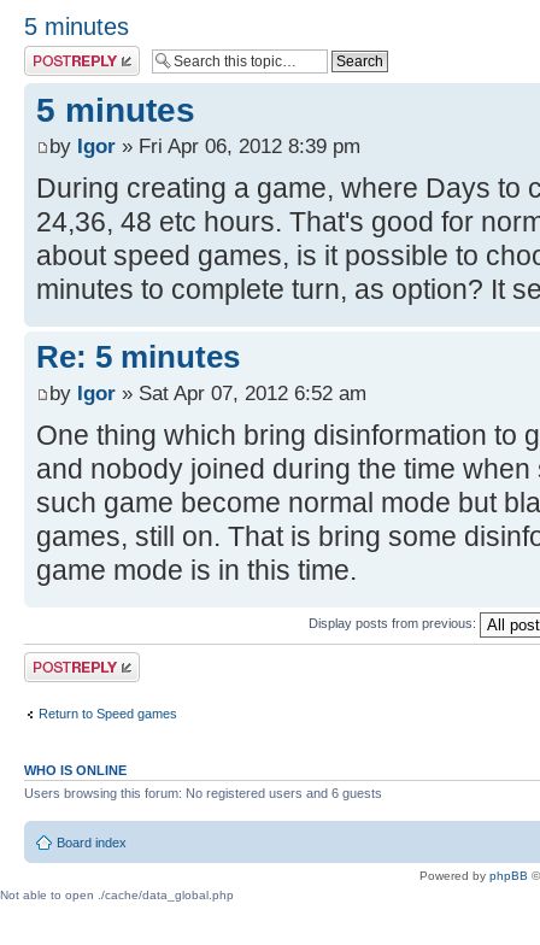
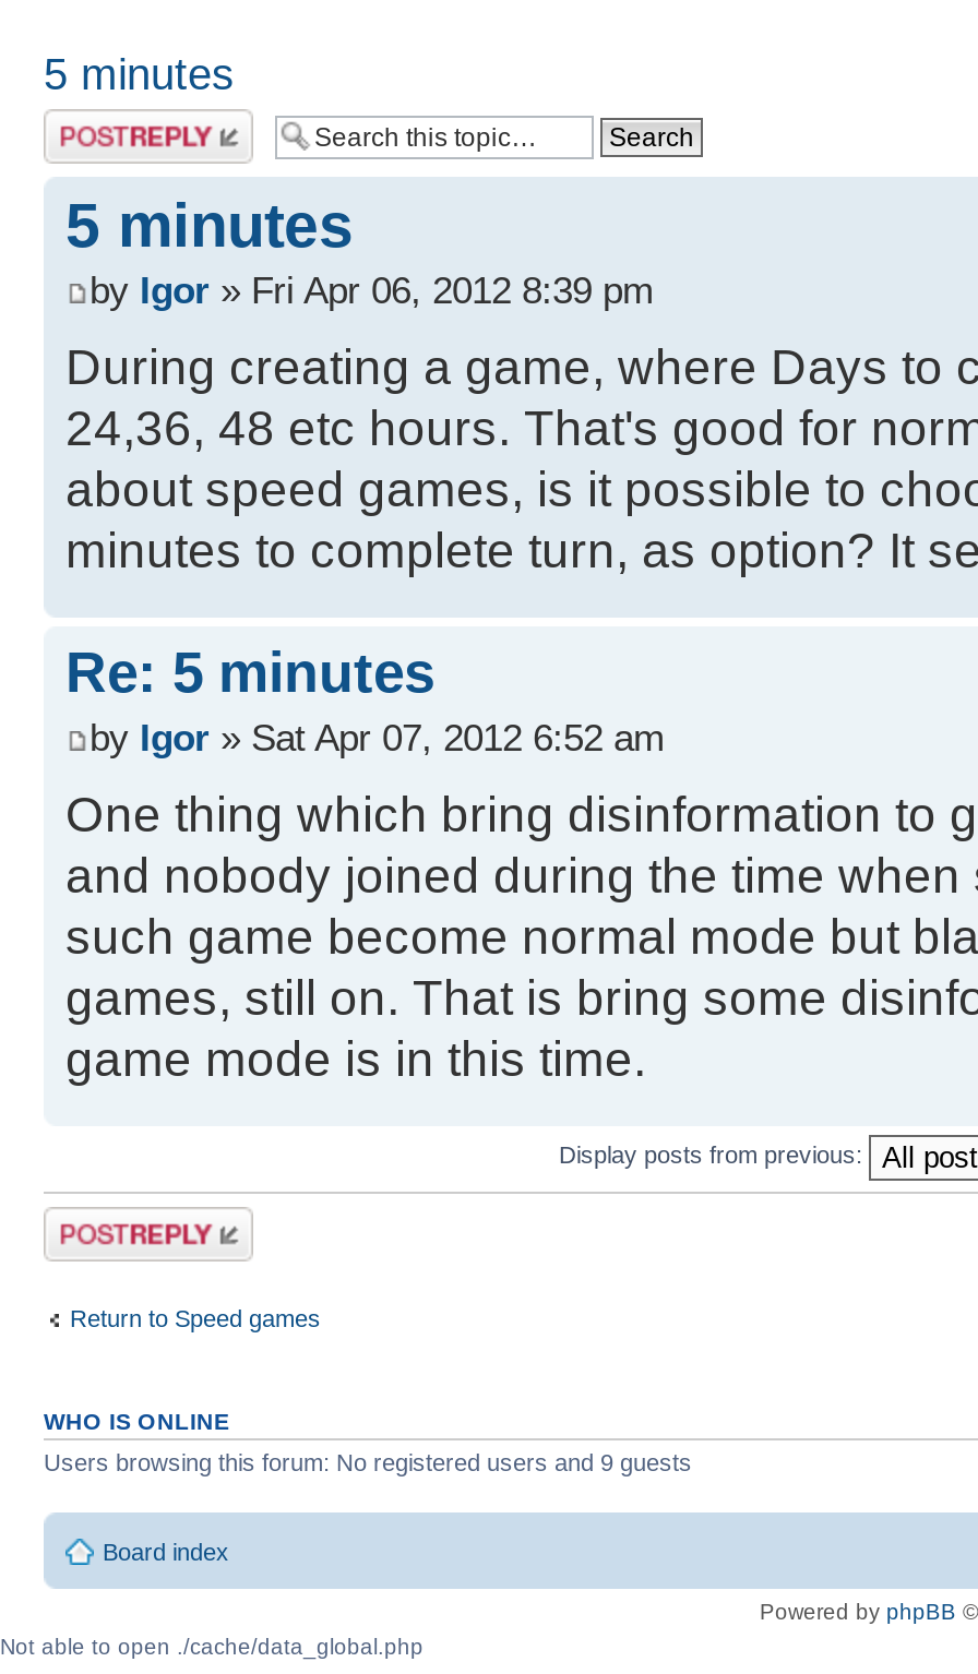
- Users browsing this forum: No registered users and 6 guests
+ Users browsing this forum: No registered users and 9 guests
